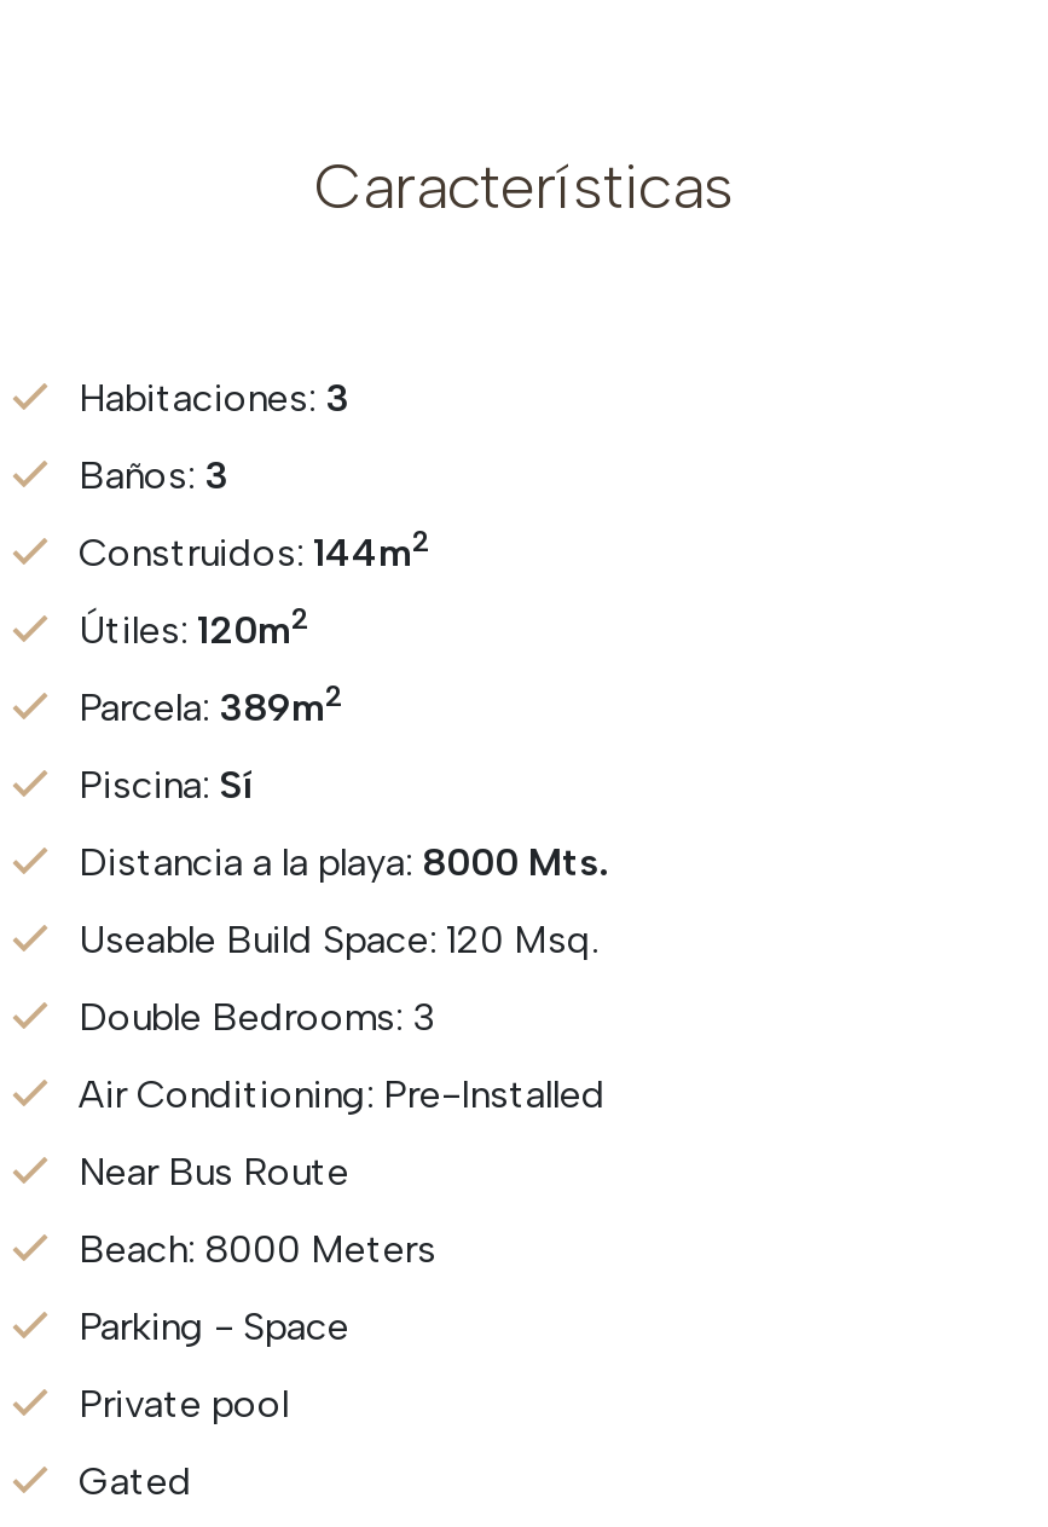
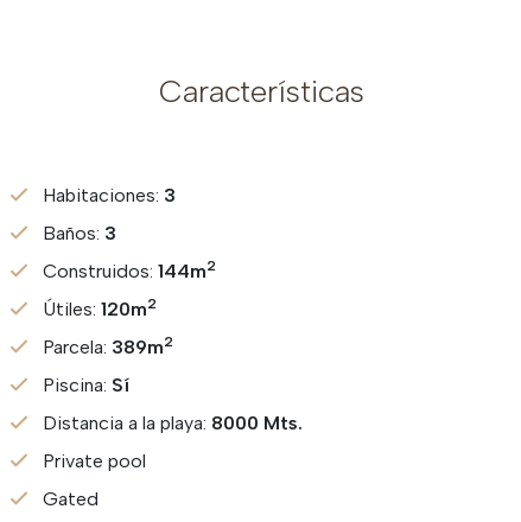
- Useable Build Space: 120 Msq.
- Double Bedrooms: 3
- Air Conditioning: Pre-Installed
- Near Bus Route
- Beach: 8000 Meters
- Parking - Space
